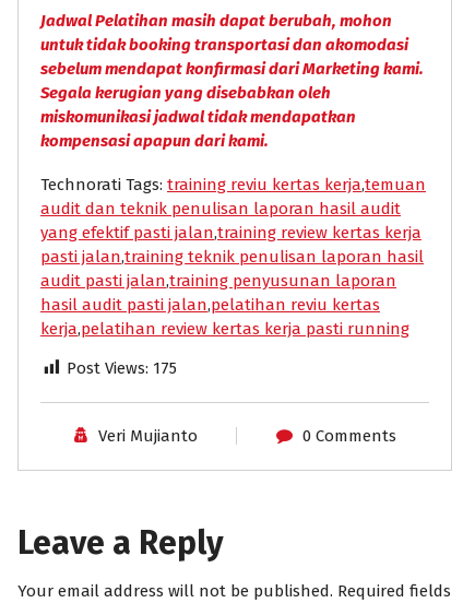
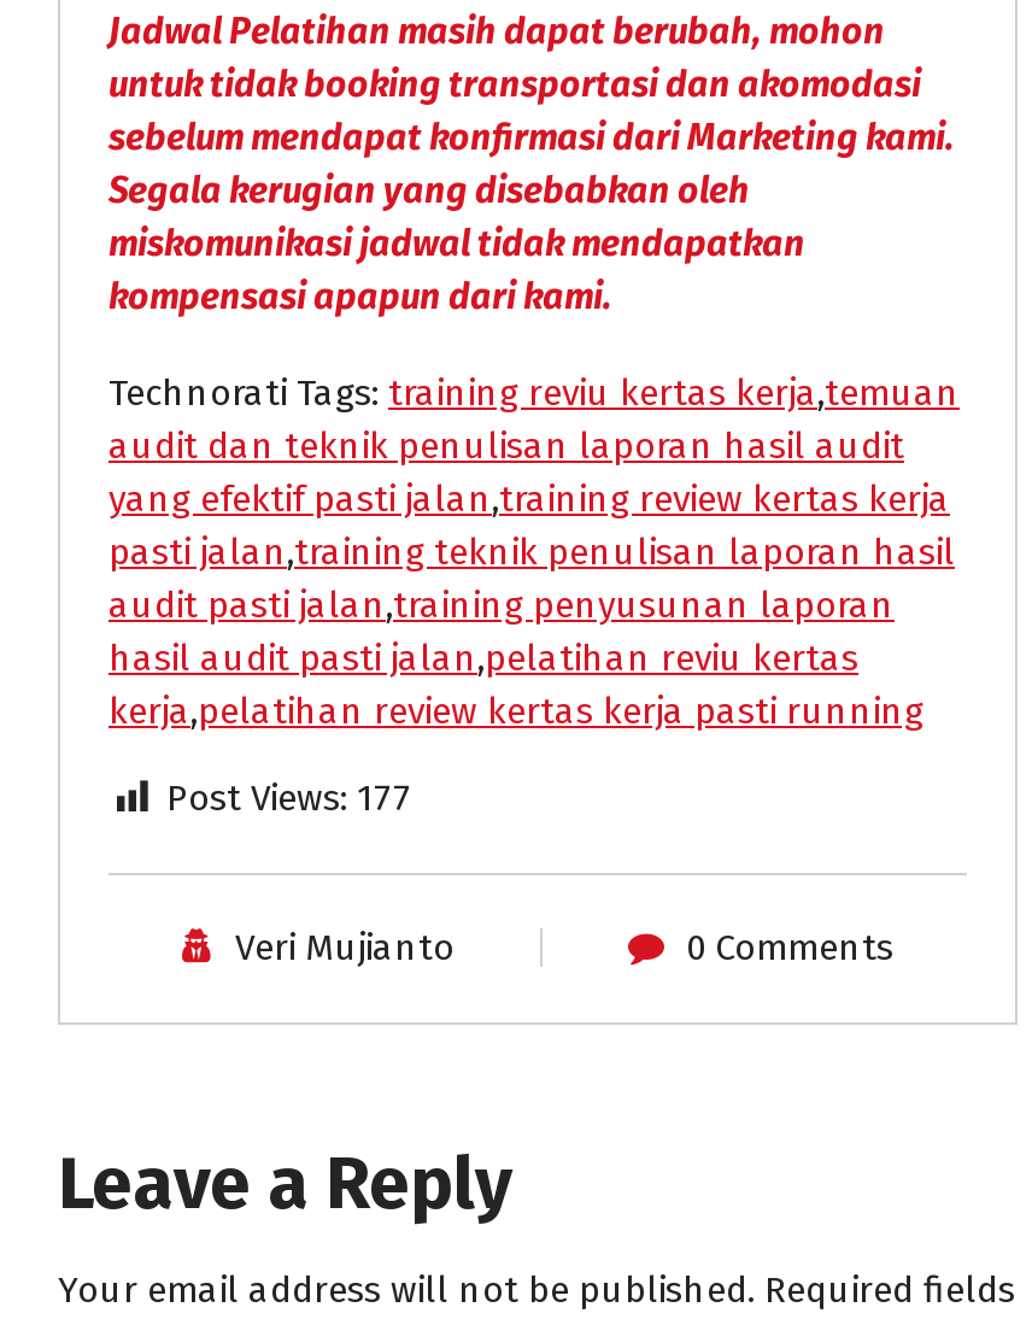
- Post Views: 175
+ Post Views: 177
